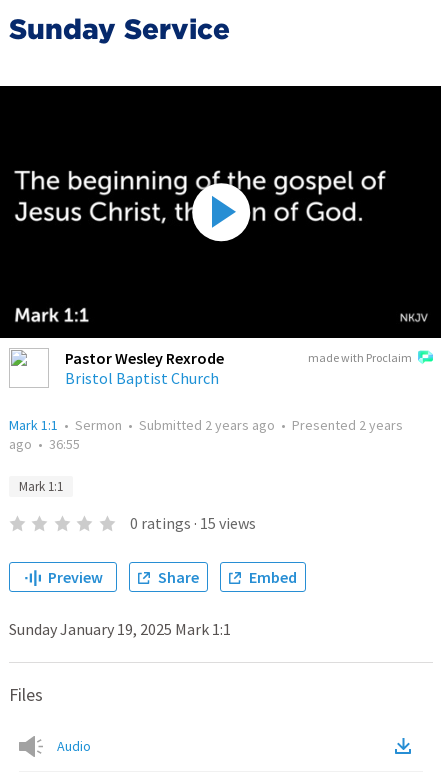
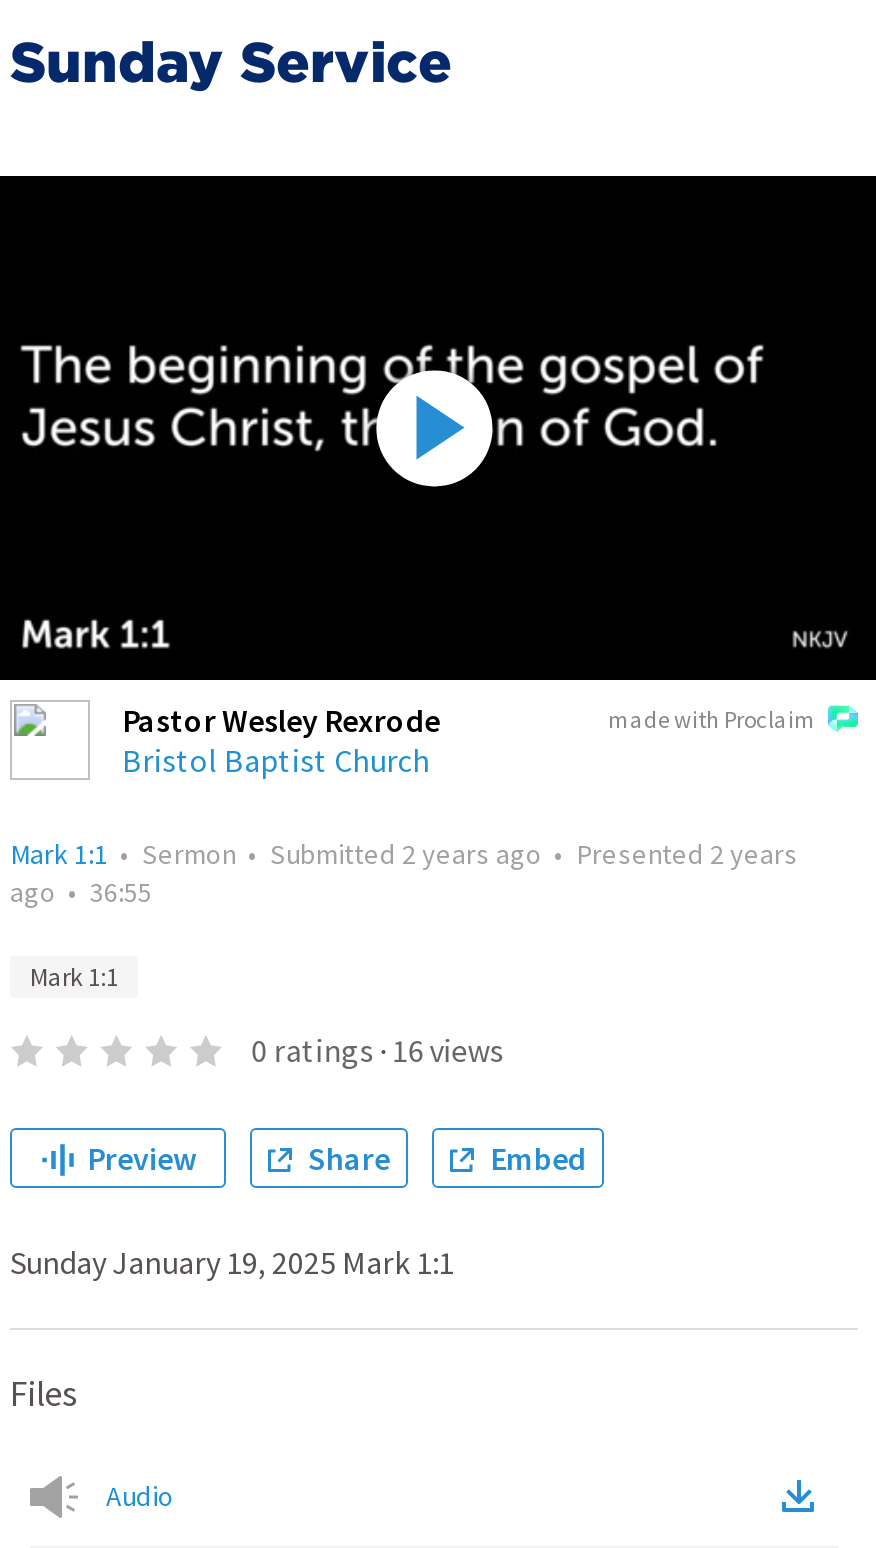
- 0 ratings · 15 views
+ 0 ratings · 16 views
